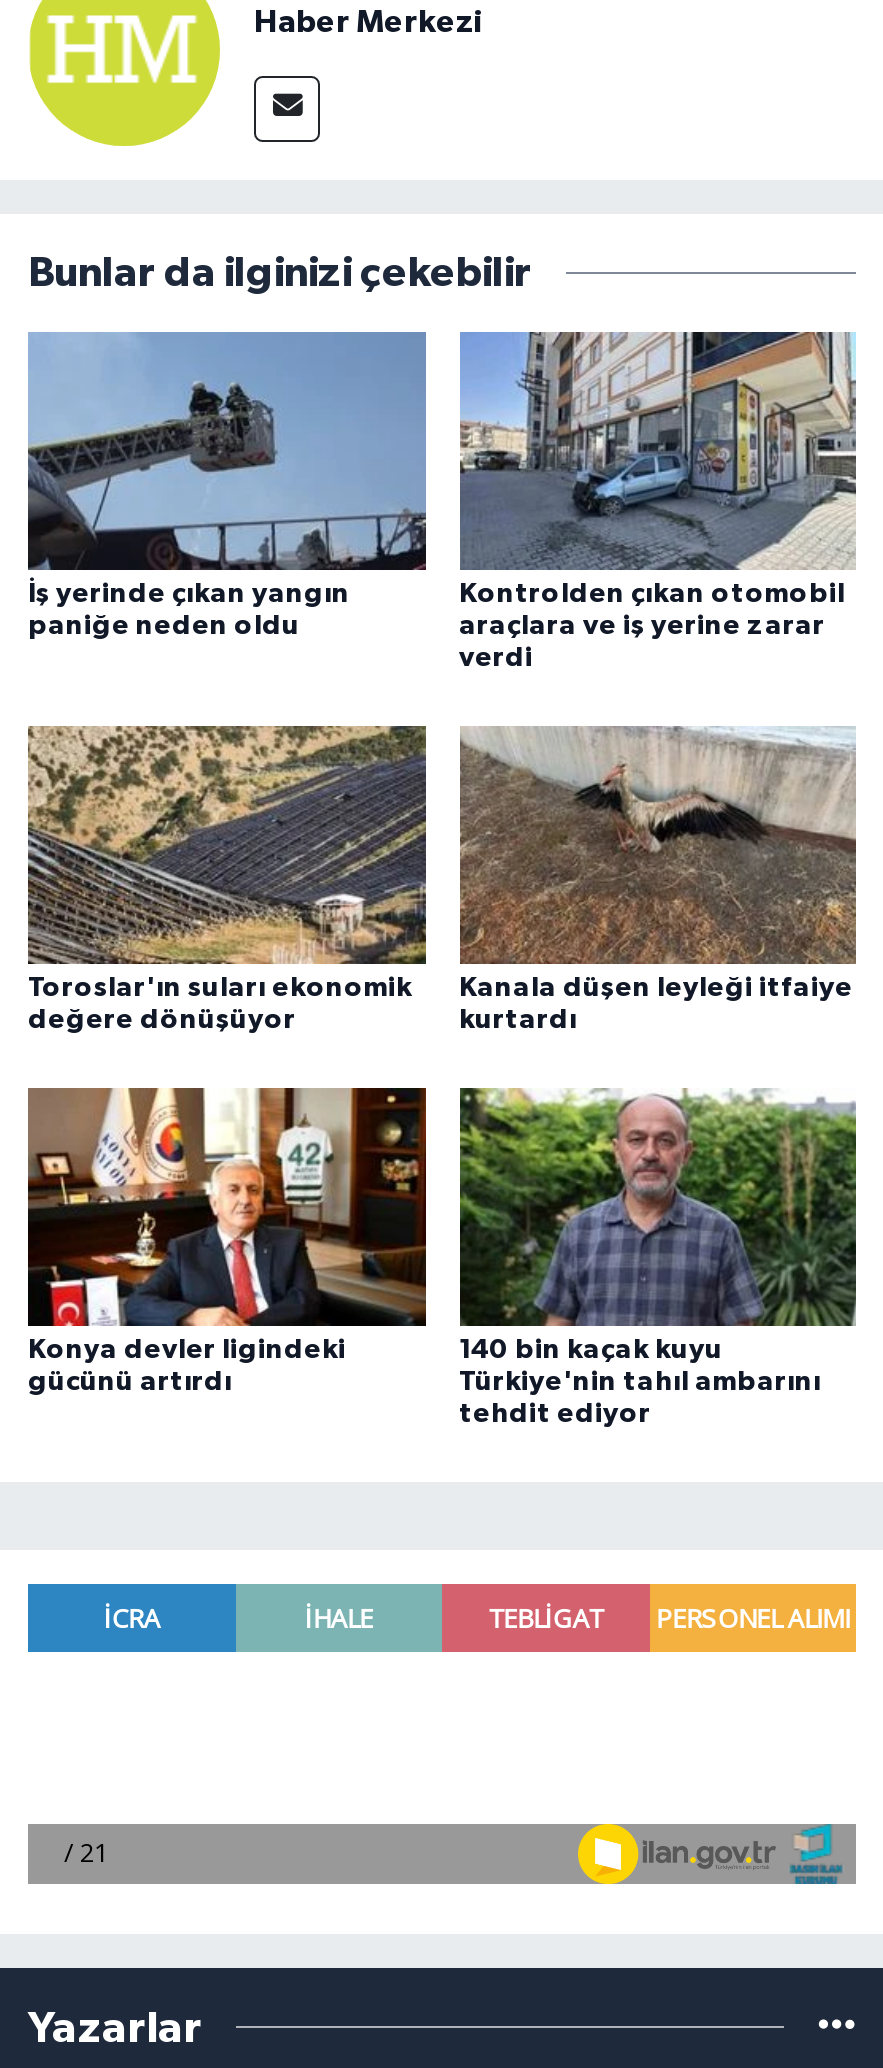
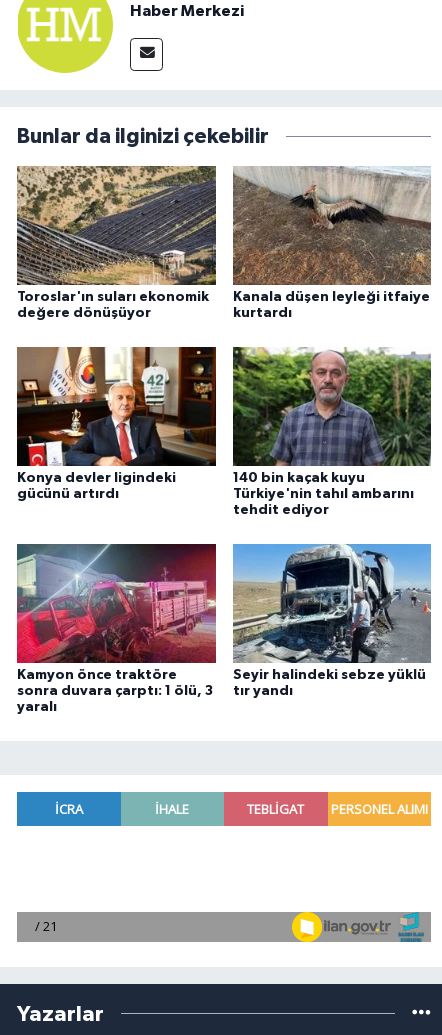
- [image]
- İş yerinde çıkan yangın
- paniğe neden oldu

- [image]
- Kontrolden çıkan otomobil
- araçlara ve iş yerine zarar
- verdi

moved up: [image] | Toroslar'ın suları ekonomik | değere dönüşüyor | ... | Türkiye'nin tahıl ambarını | tehdit ediyor

+ [image]
+ Kamyon önce traktöre
+ sonra duvara çarptı: 1 ölü, 3
+ yaralı

+ [image]
+ Seyir halindeki sebze yüklü
+ tır yandı
